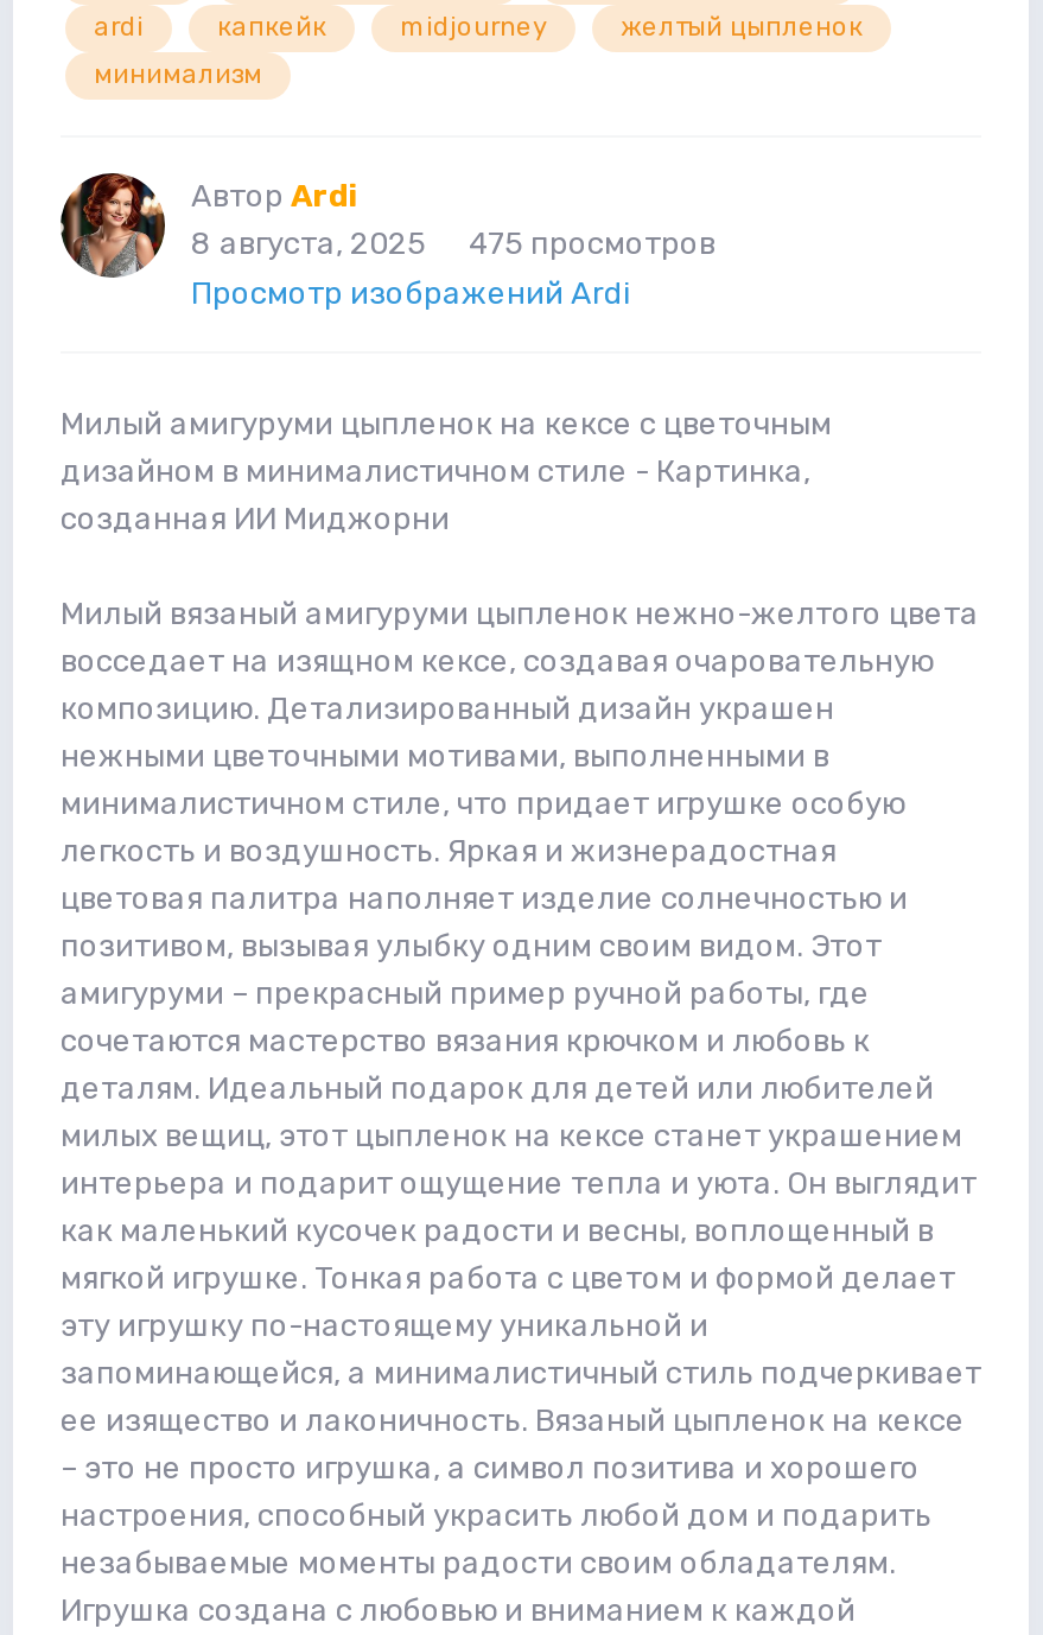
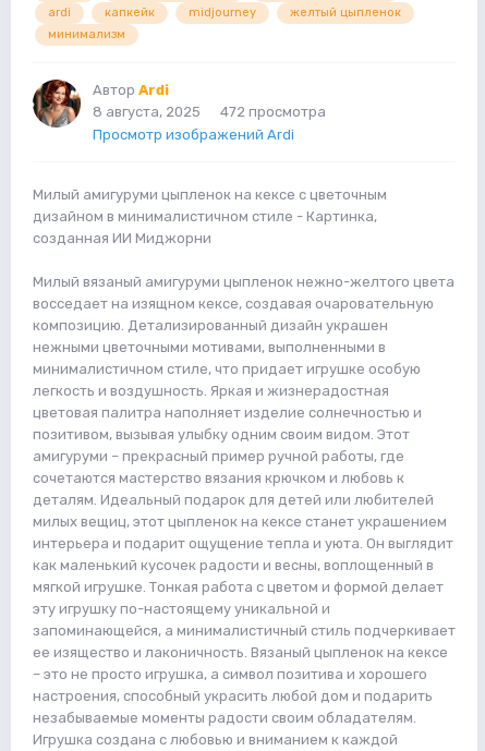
- 8 августа, 2025 475 просмотров
+ 8 августа, 2025 472 просмотра
